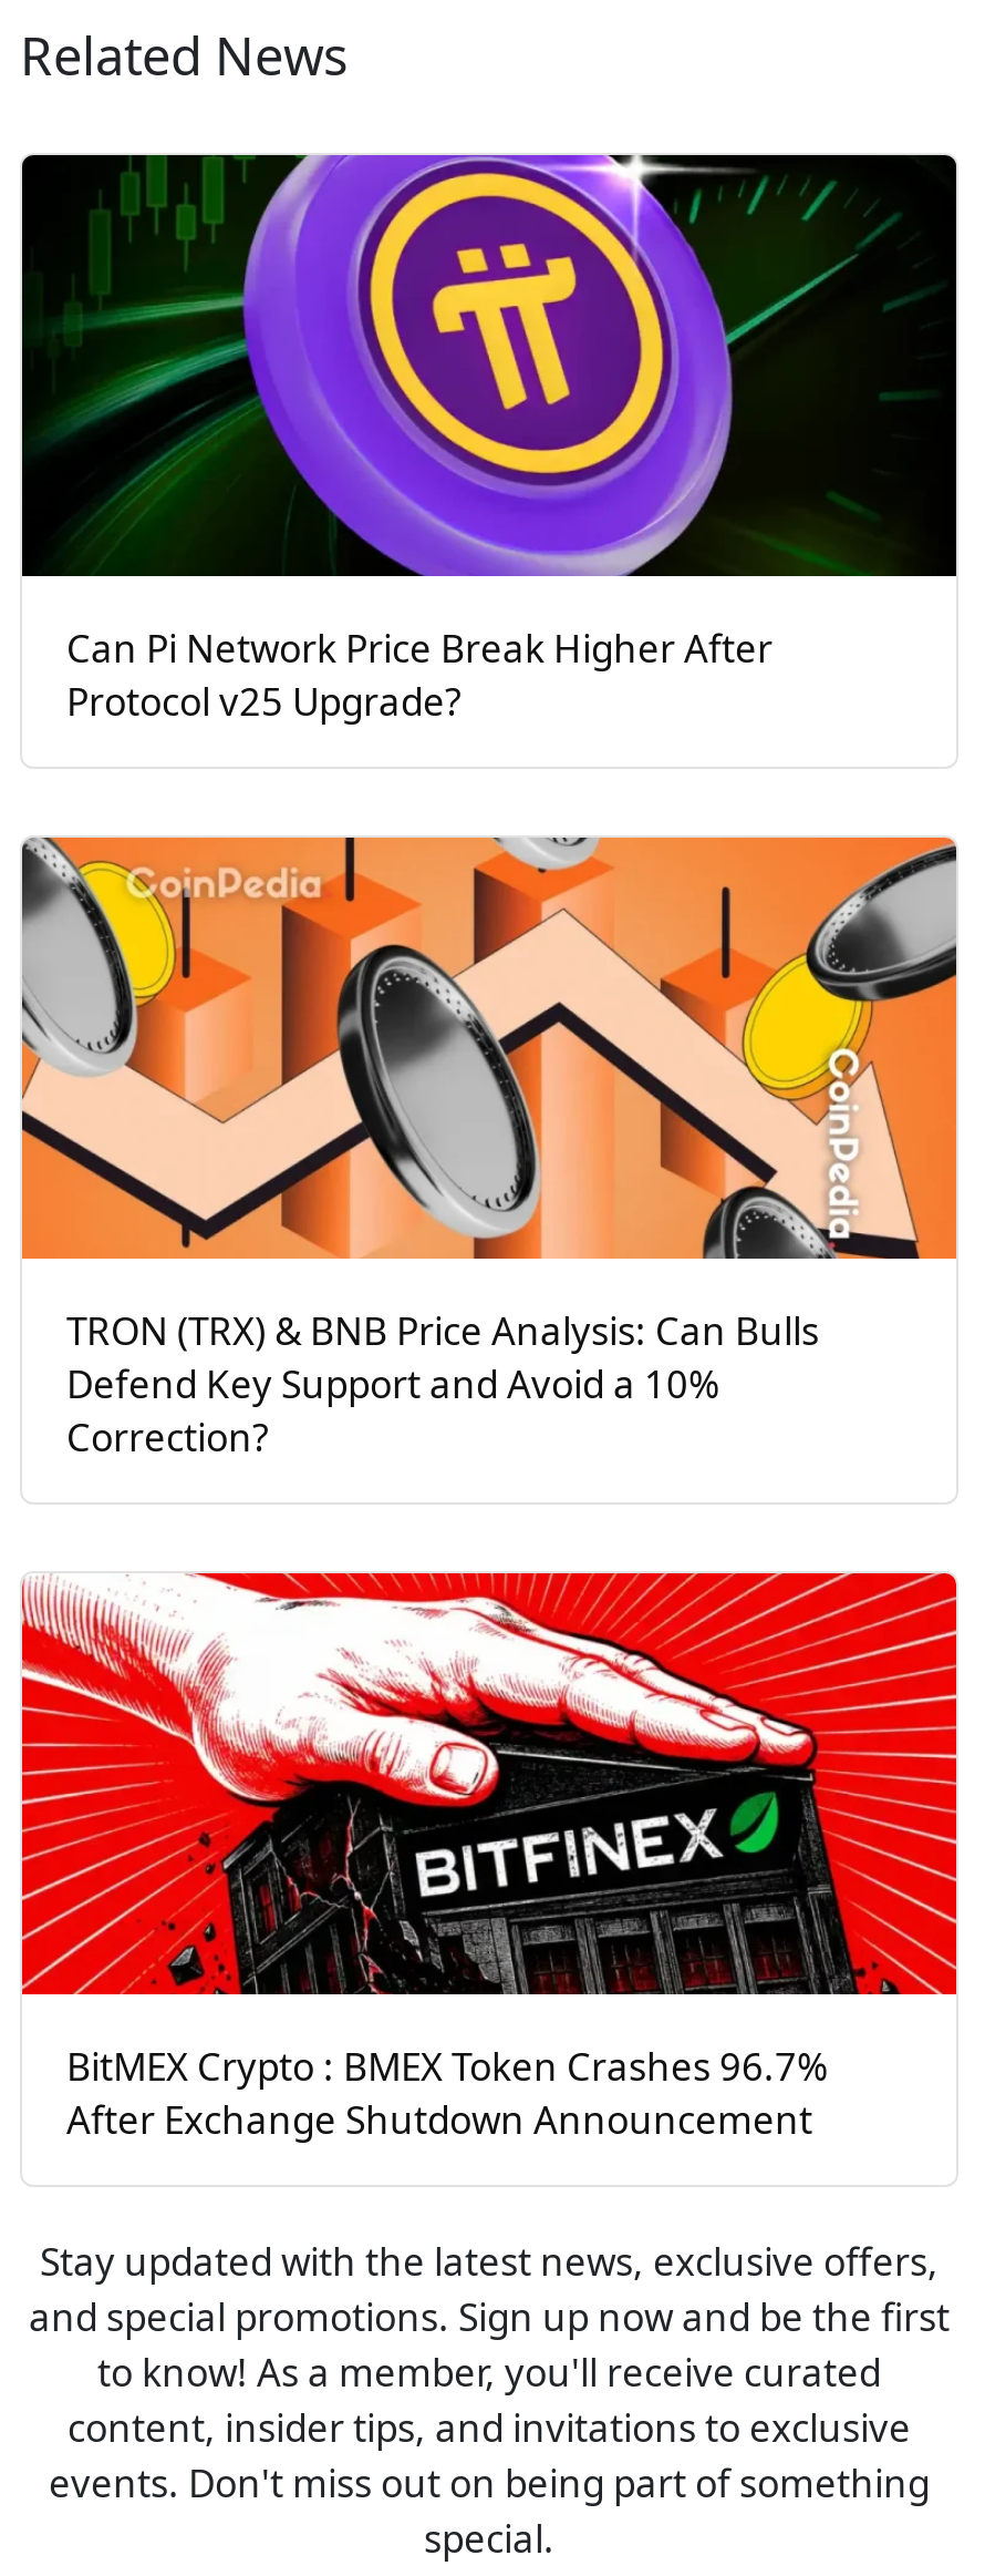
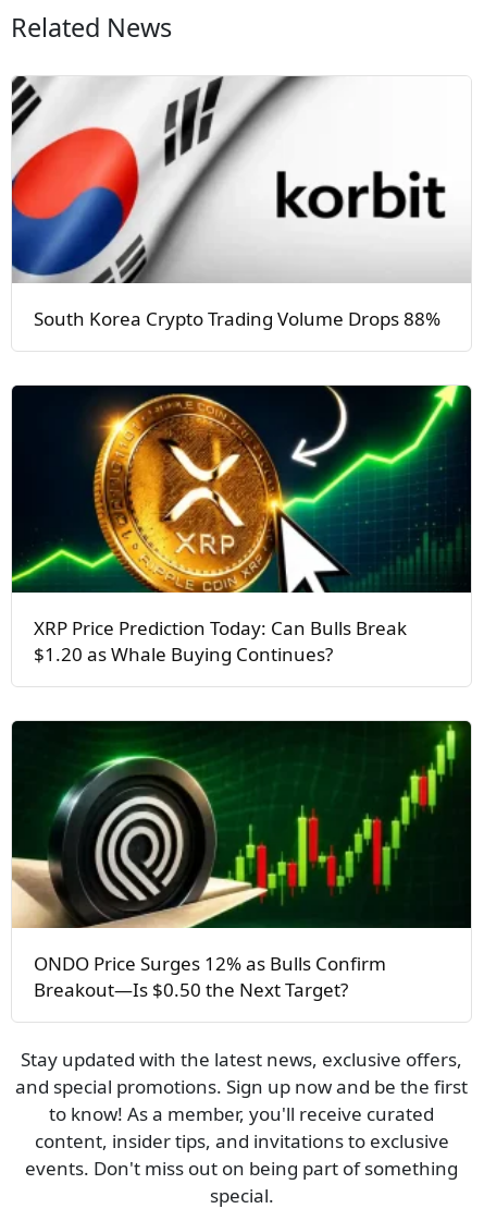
- [image]
- Can Pi Network Price Break Higher After
- Protocol v25 Upgrade?
+ [image]
+ South Korea Crypto Trading Volume Drops 88%

- [image]
- TRON (TRX) & BNB Price Analysis: Can Bulls
- Defend Key Support and Avoid a 10%
- Correction?
+ [image]
+ XRP Price Prediction Today: Can Bulls Break
+ $1.20 as Whale Buying Continues?

- [image]
- BitMEX Crypto : BMEX Token Crashes 96.7%
- After Exchange Shutdown Announcement
+ [image]
+ ONDO Price Surges 12% as Bulls Confirm
+ Breakout—Is $0.50 the Next Target?
